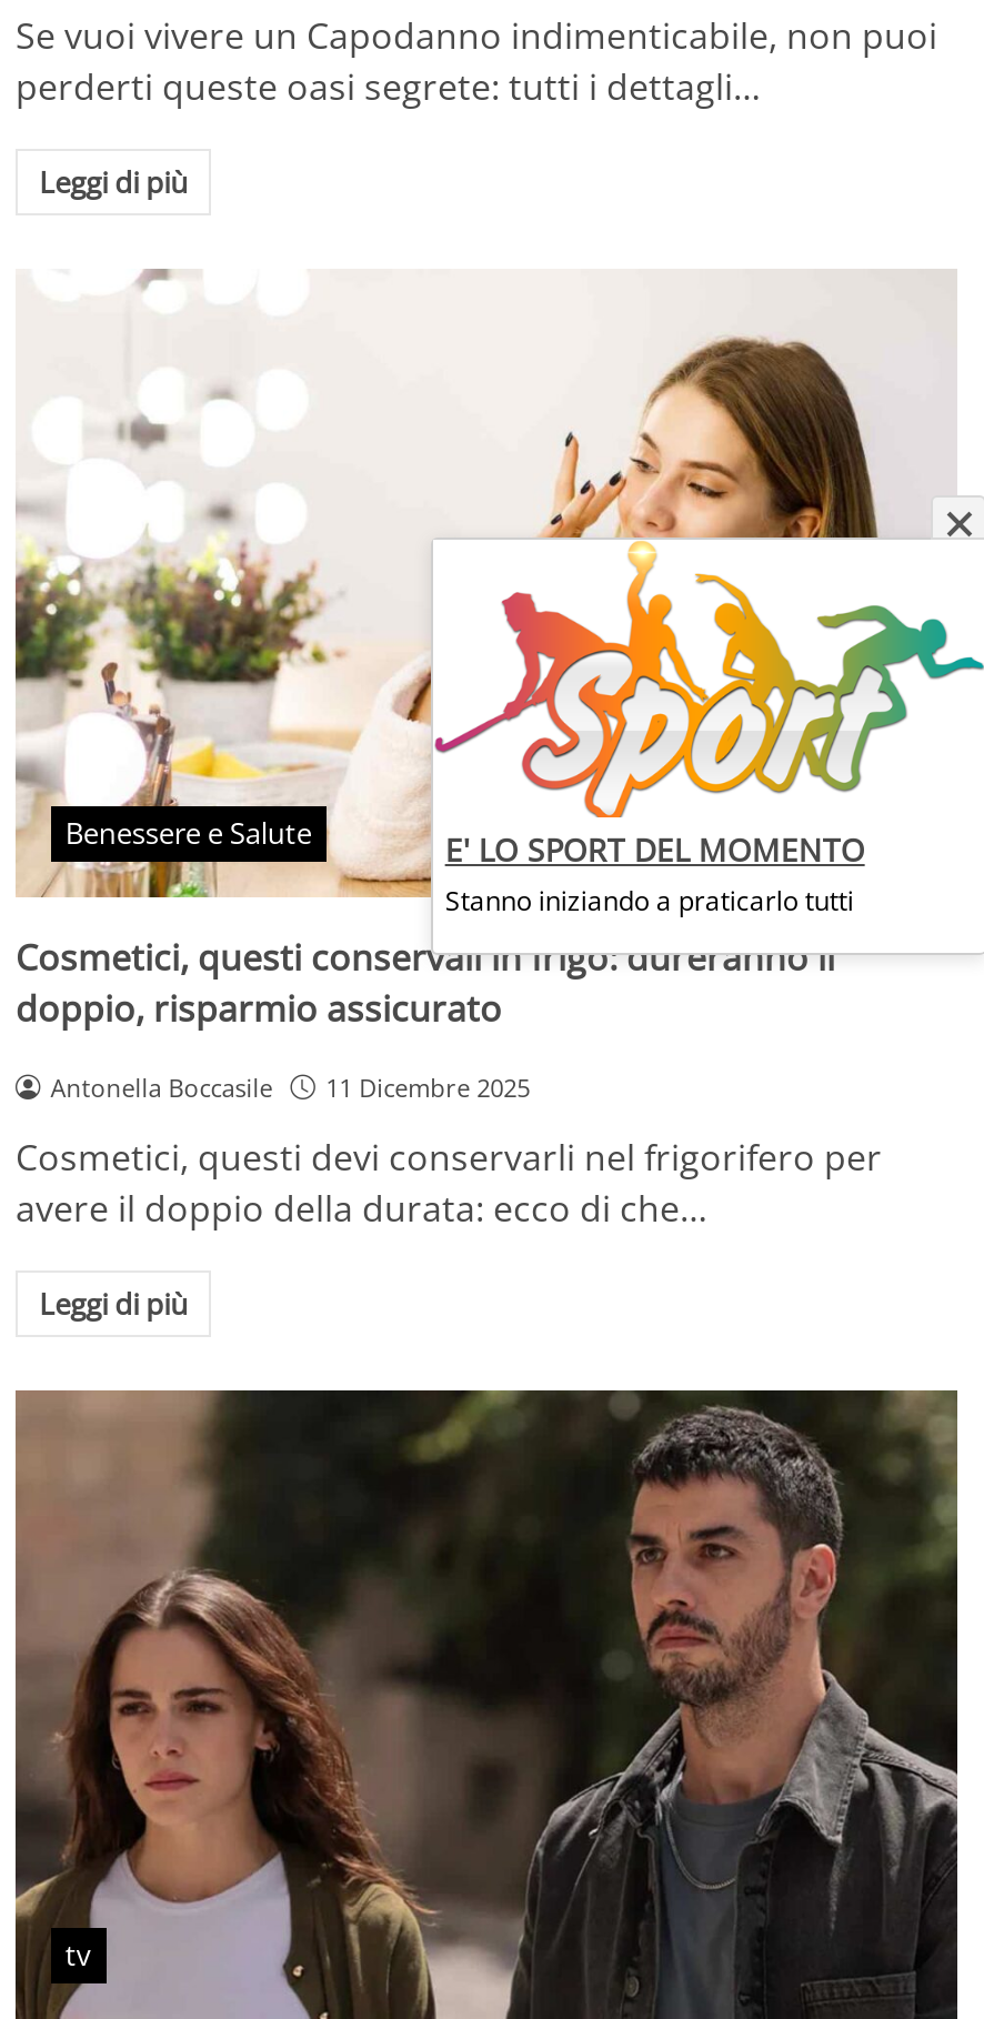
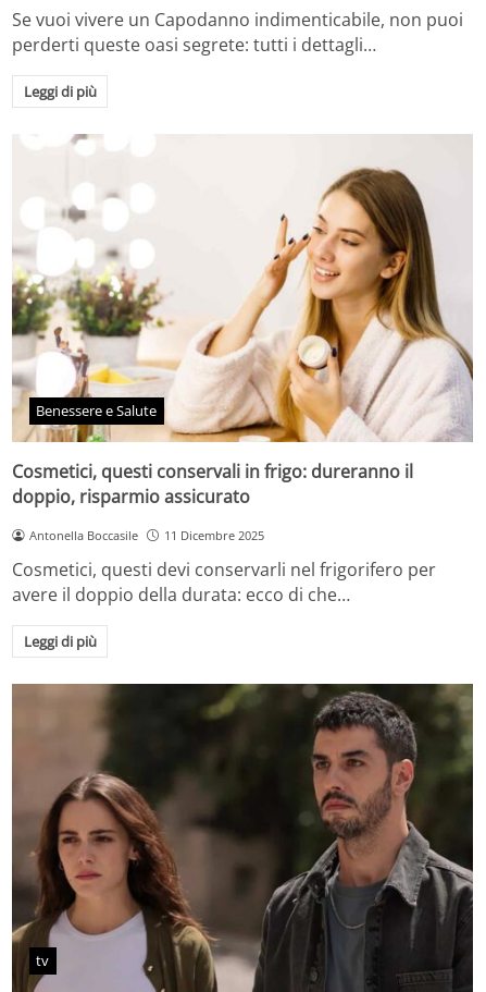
- [image]
+ [image]

- E' LO SPORT DEL MOMENTO
- Stanno iniziando a praticarlo tutti
